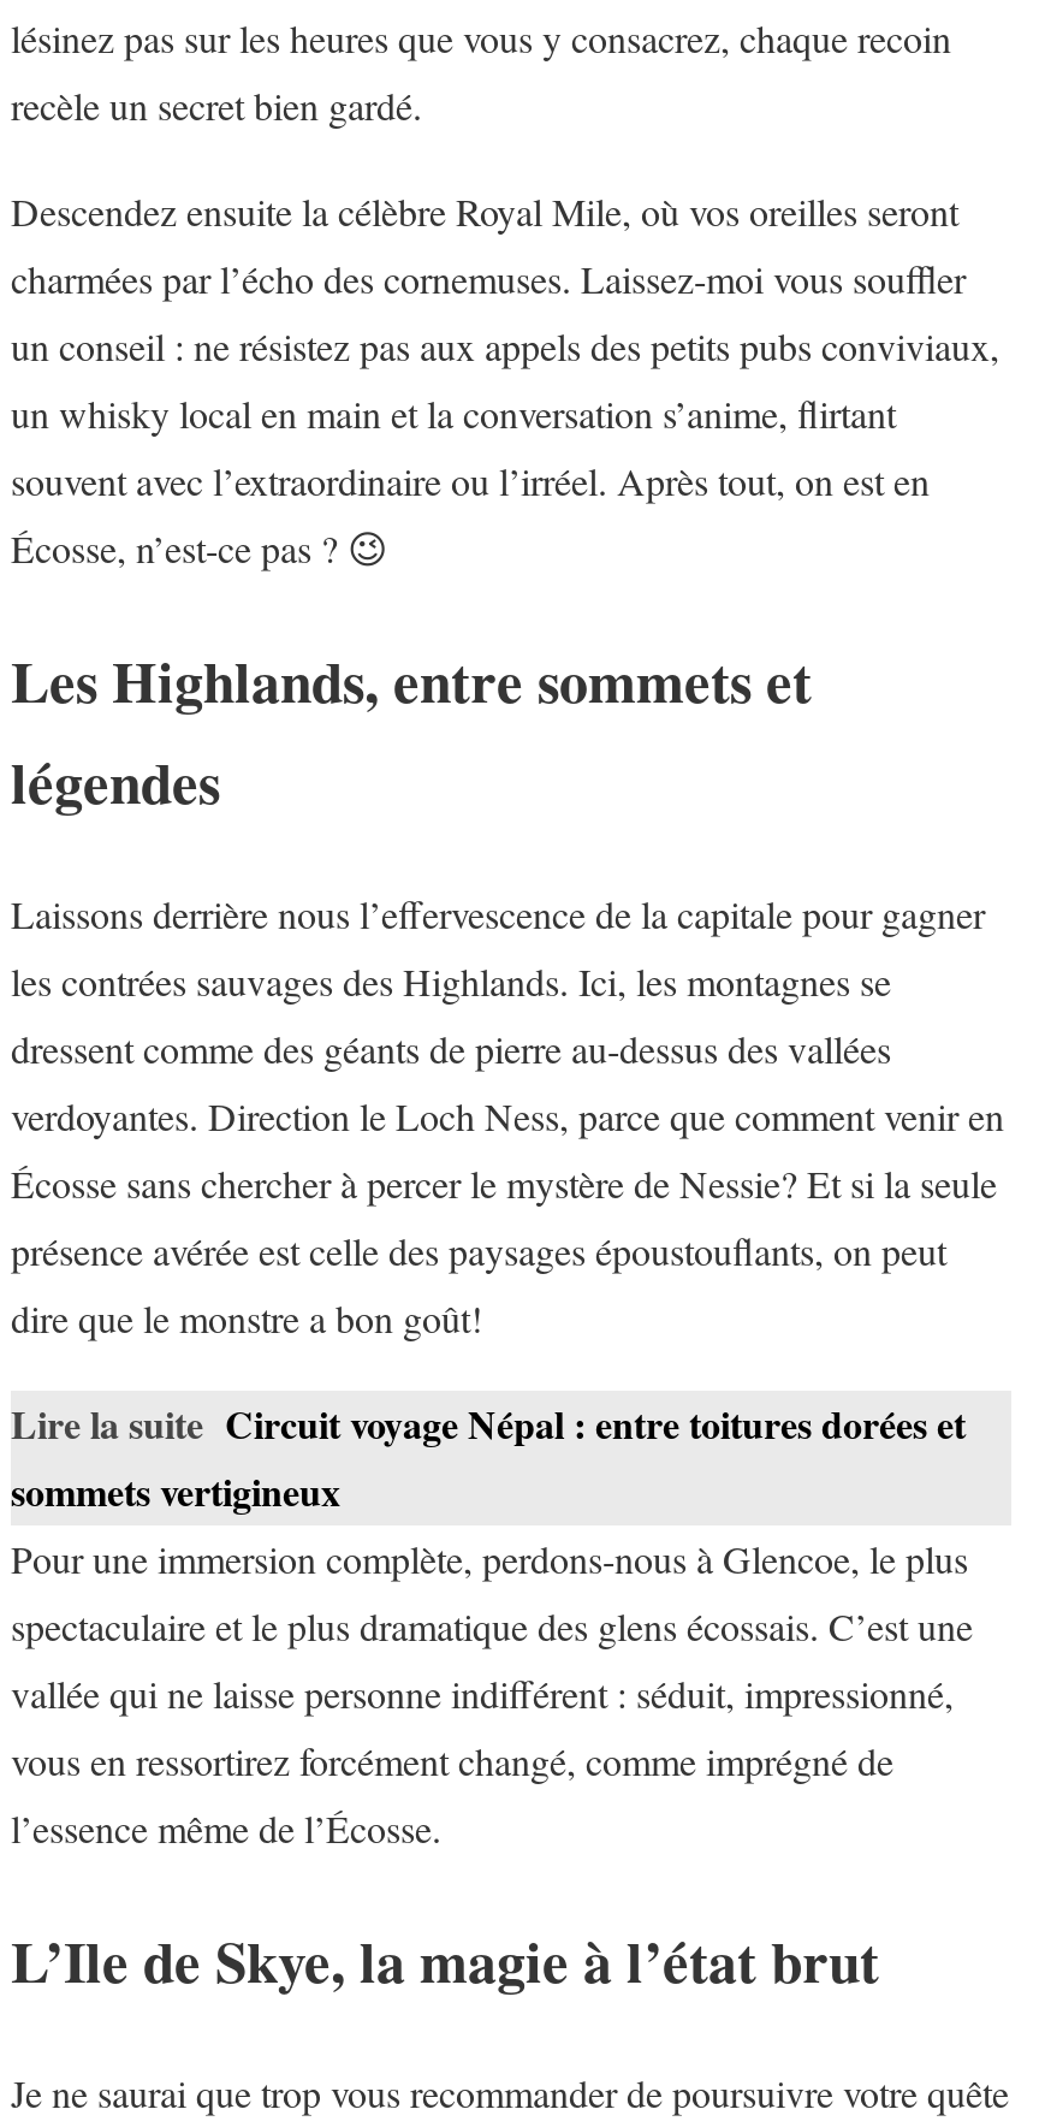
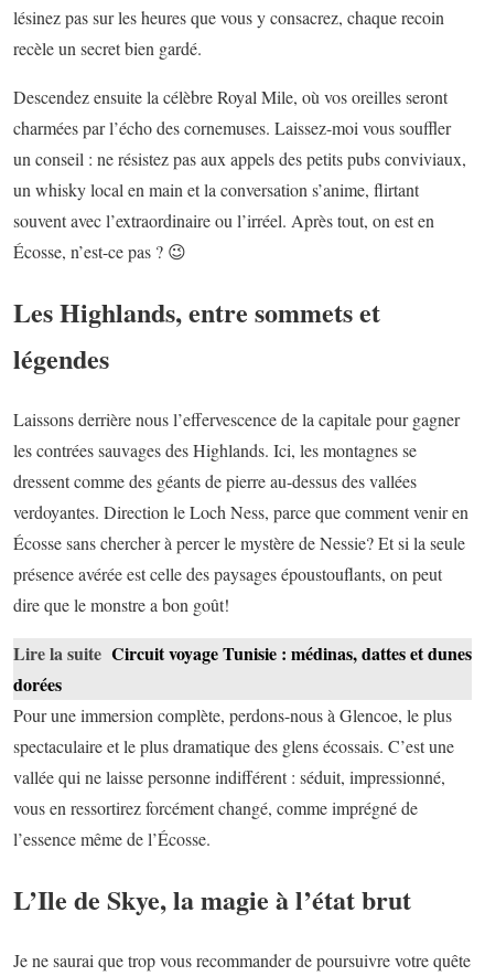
- Lire la suite Circuit voyage Népal : entre toitures dorées et
- sommets vertigineux
+ Lire la suite Circuit voyage Tunisie : médinas, dattes et dunes
+ dorées
